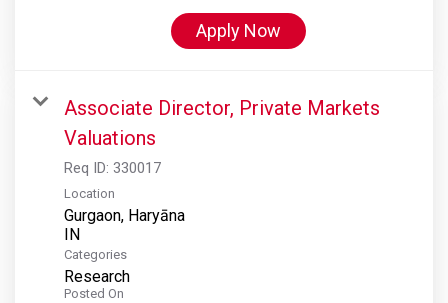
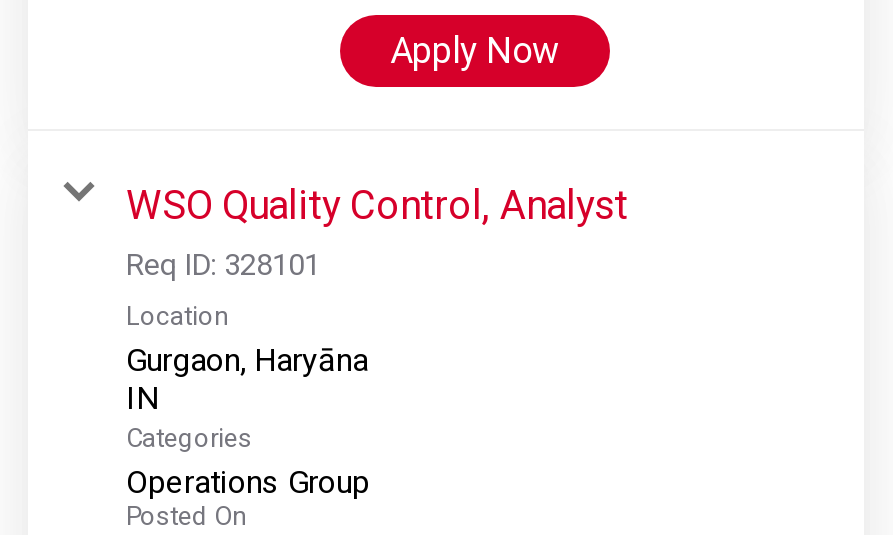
- Associate Director, Private Markets
- Valuations
- Req ID: 330017
+ WSO Quality Control, Analyst
+ Req ID: 328101

- Research
+ Operations Group
